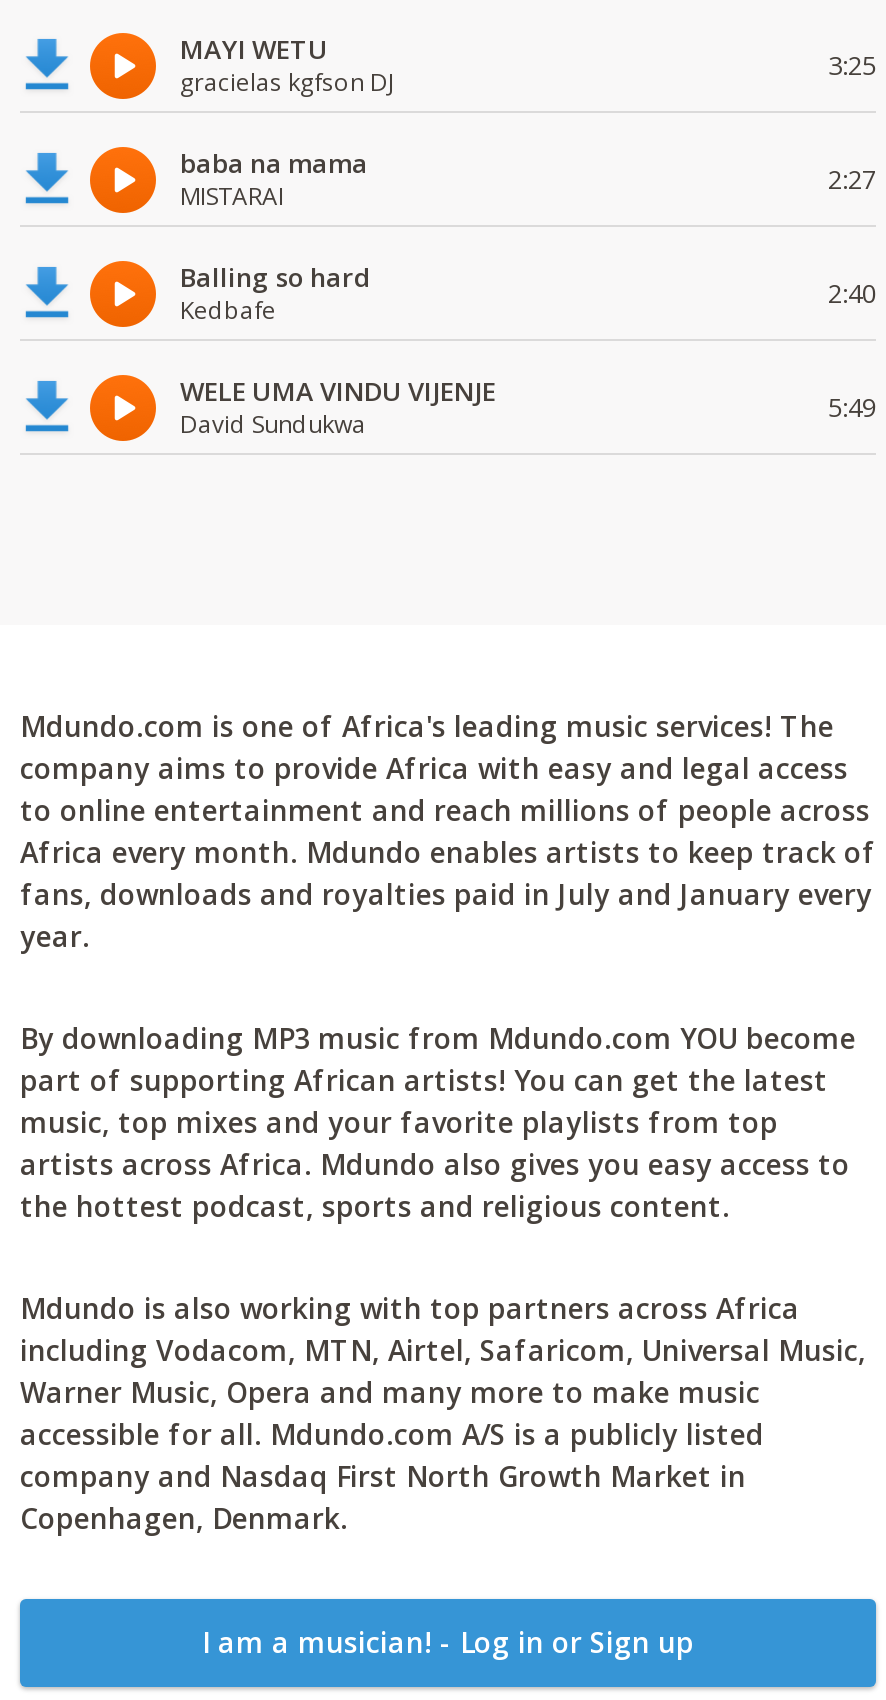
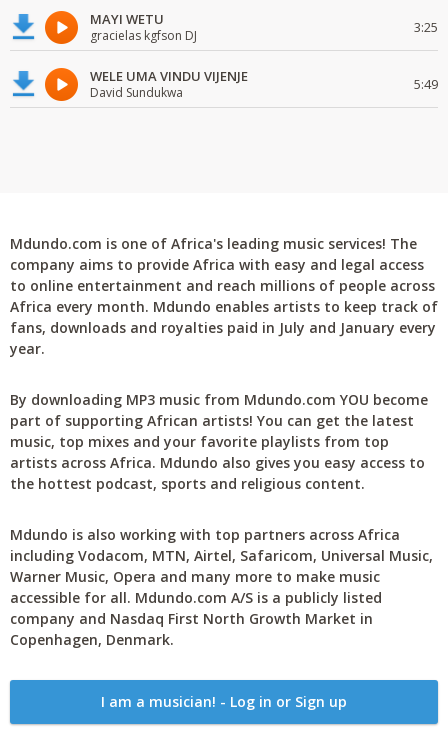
- baba na mama
- MISTARAI
- 2:27
- Balling so hard
- Kedbafe
- 2:40
